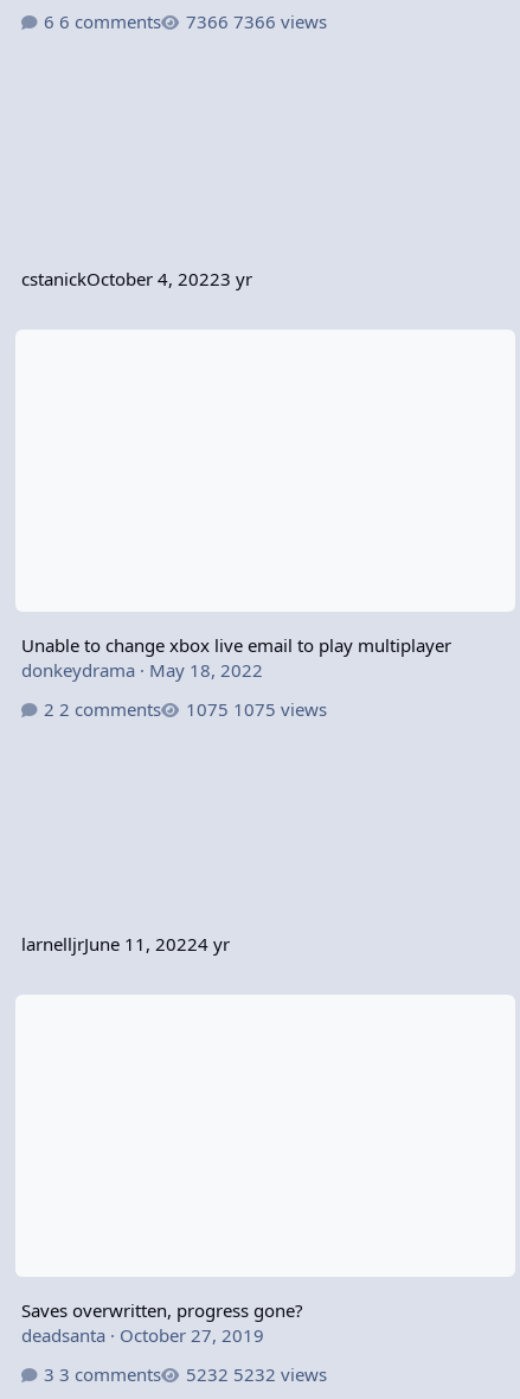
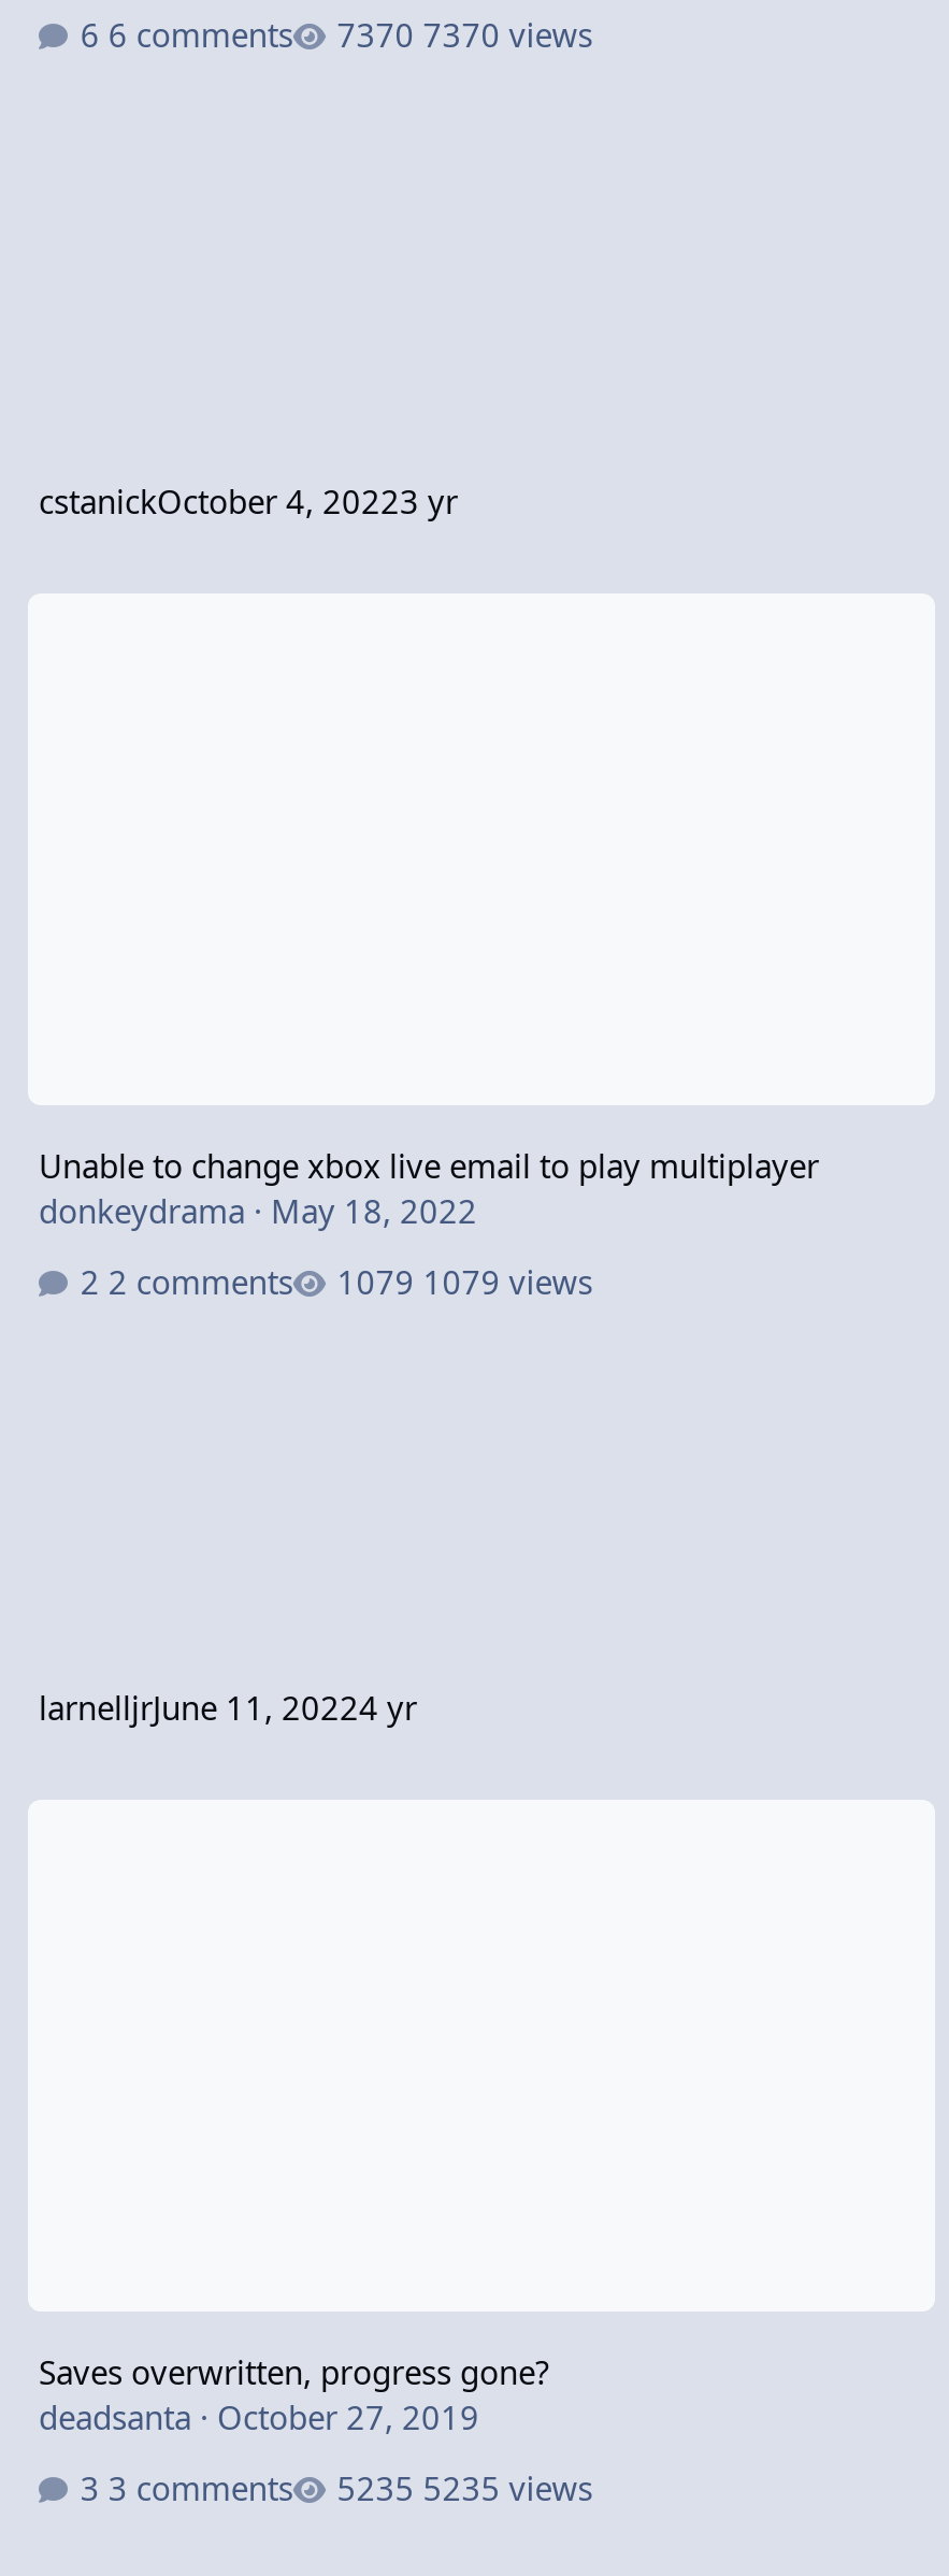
- 7366 views
+ 7370 views

- 1075 views
+ 1079 views

- 5232 views
+ 5235 views
